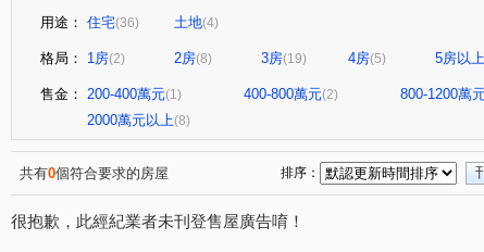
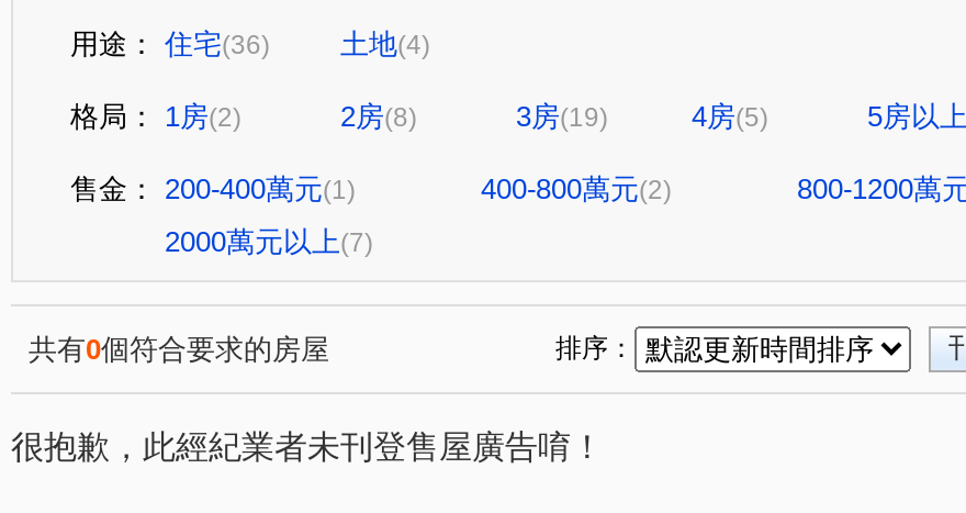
- 2000萬元以上(8)
+ 2000萬元以上(7)
